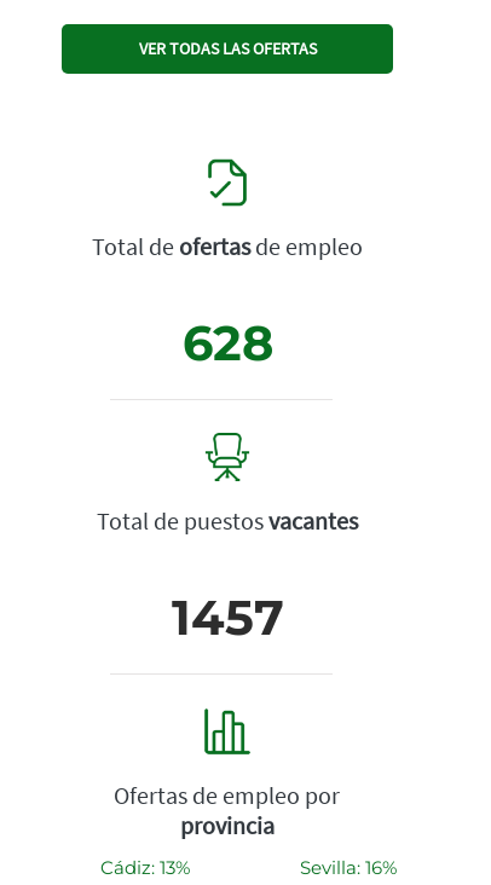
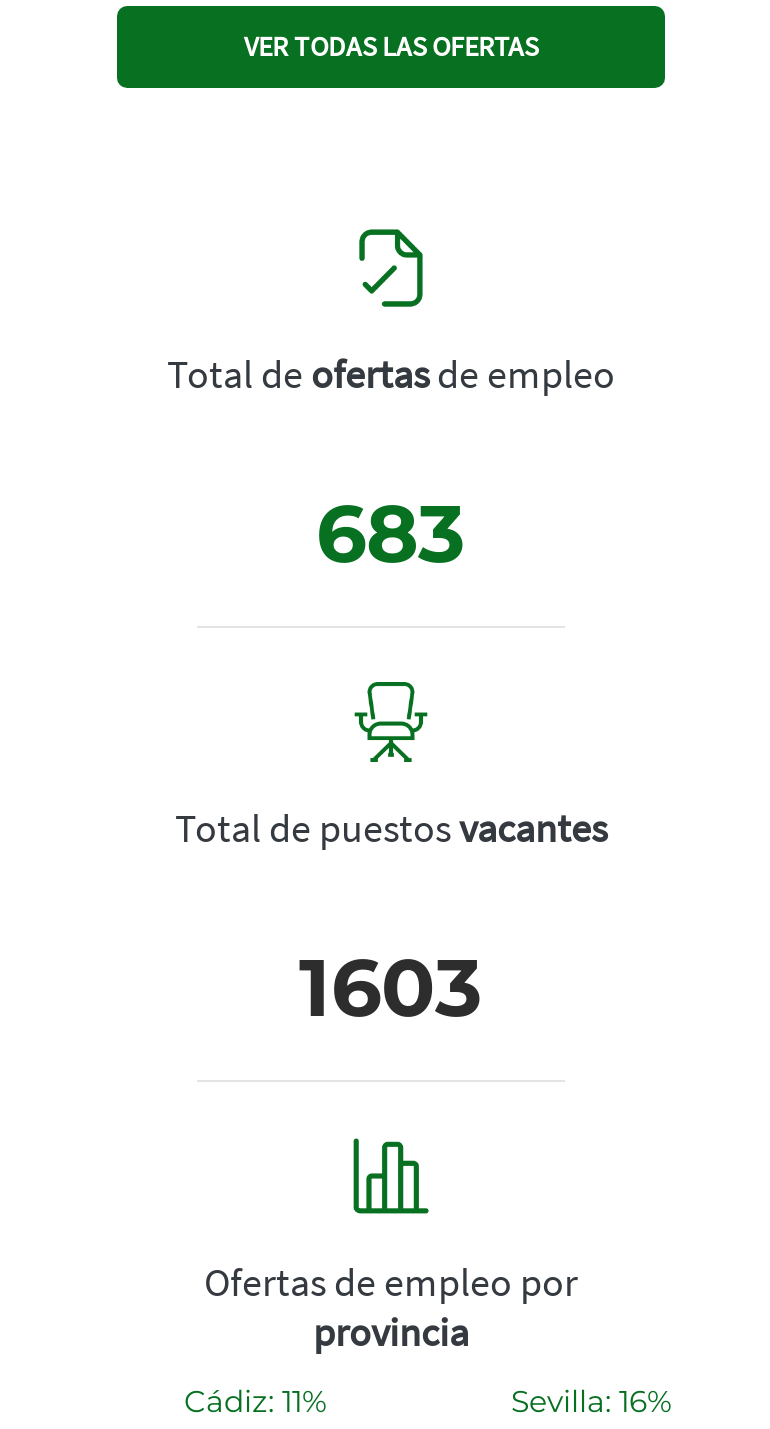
- 628
+ 683

- 1457
+ 1603

- Cádiz: 13%
+ Cádiz: 11%
